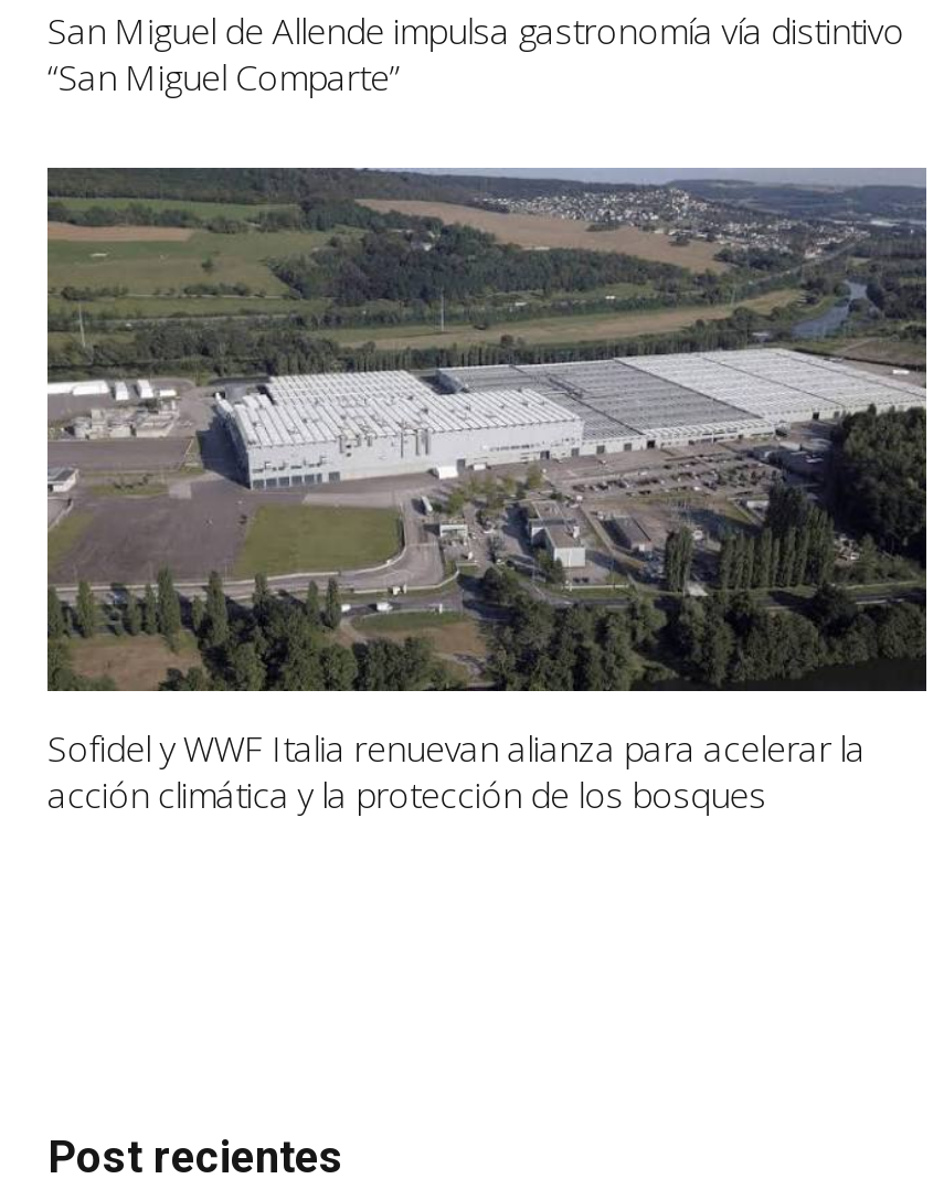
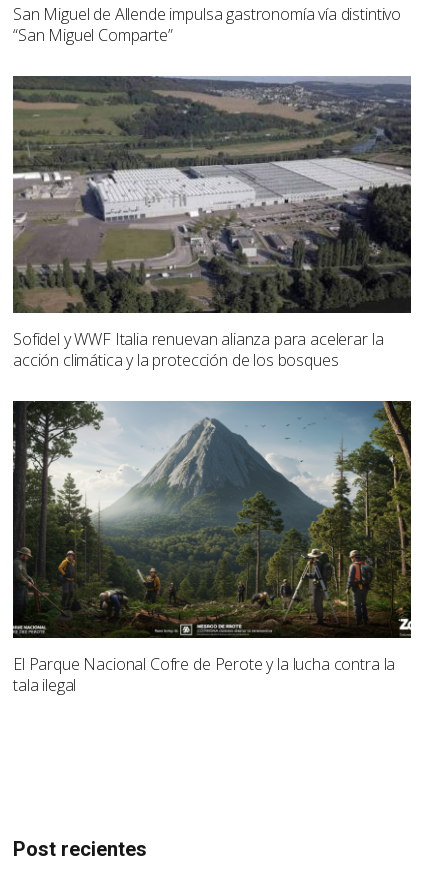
+ [image]
+ El Parque Nacional Cofre de Perote y la lucha contra la
+ tala ilegal
